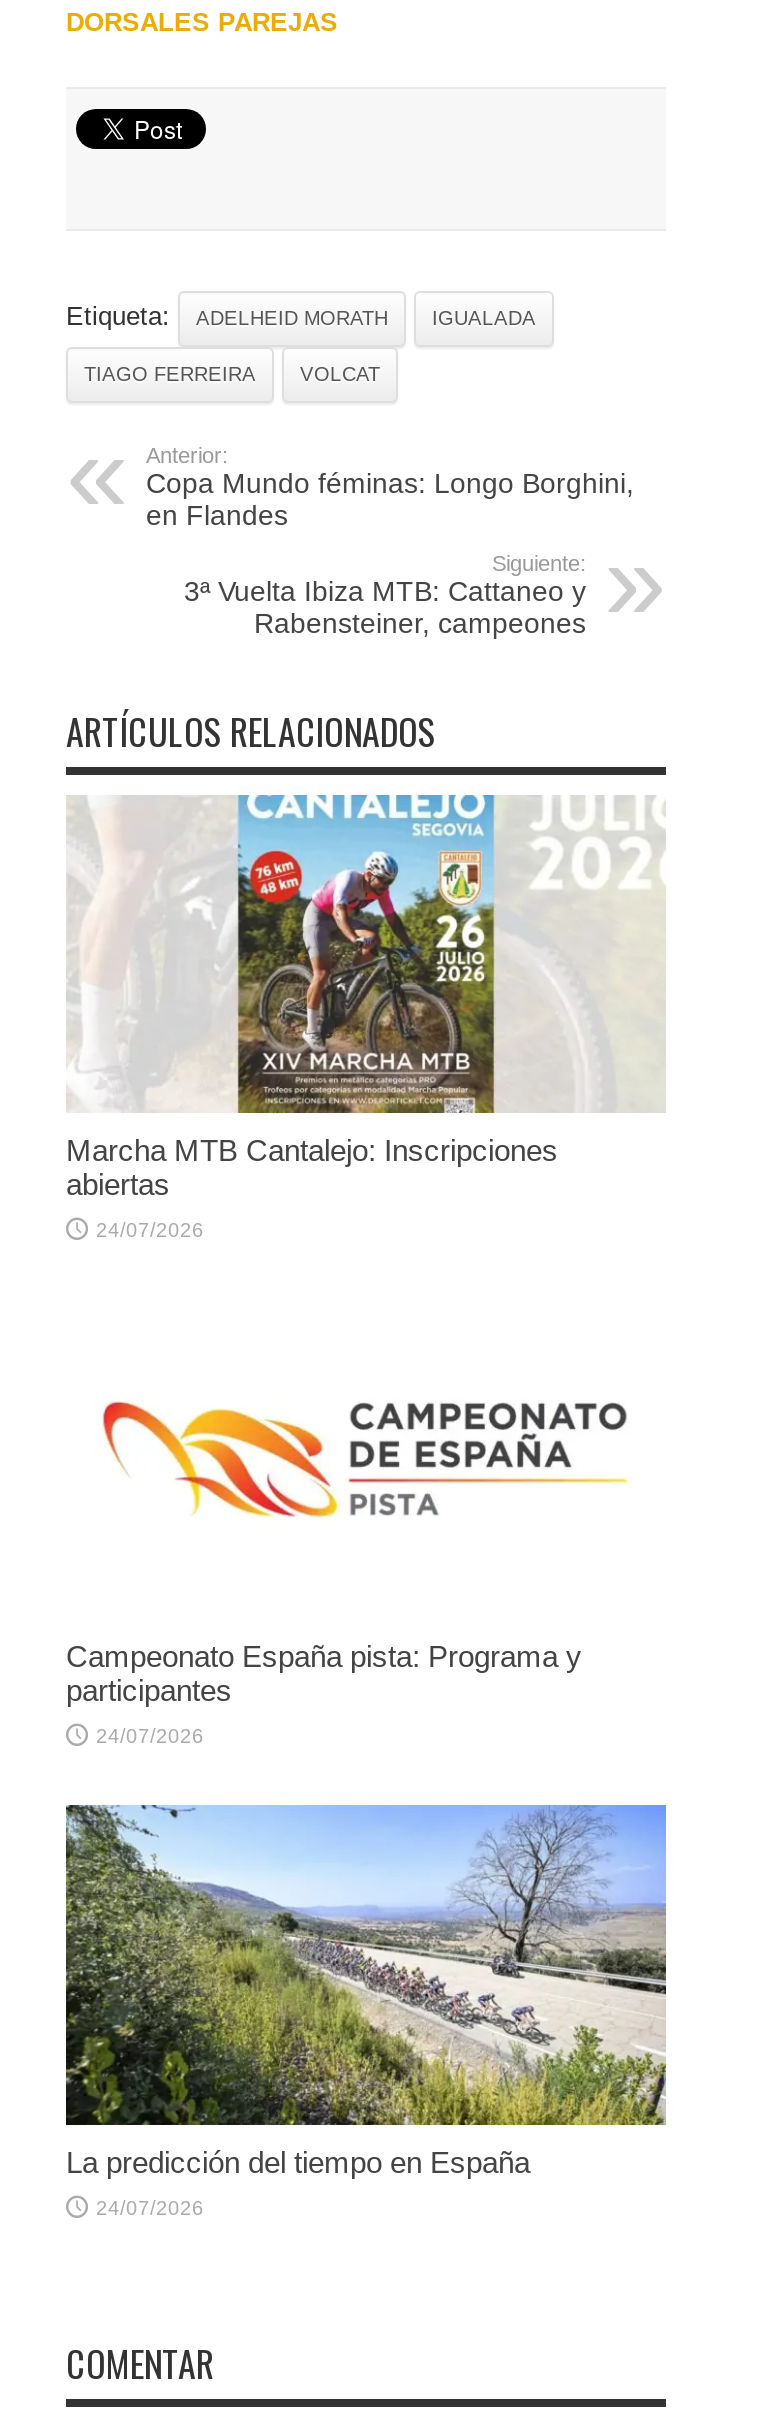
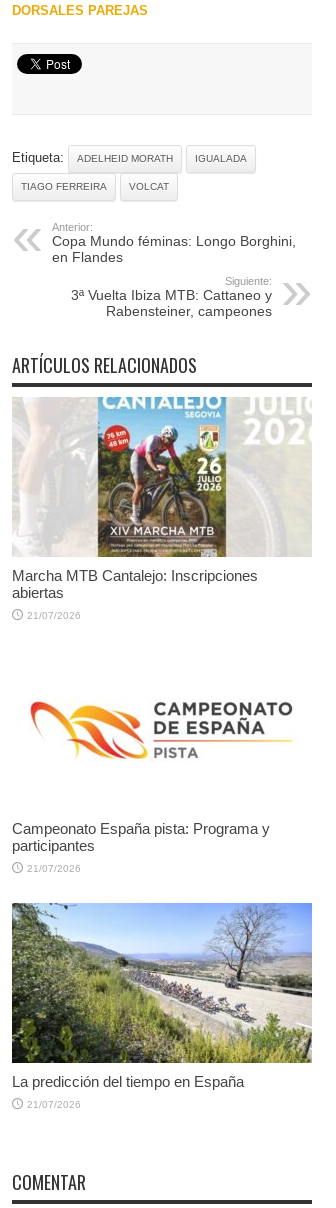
- 24/07/2026
+ 21/07/2026

- 24/07/2026
+ 21/07/2026

- 24/07/2026
+ 21/07/2026
